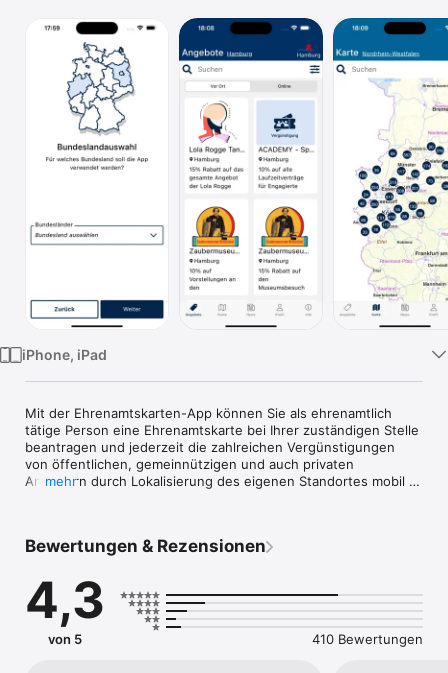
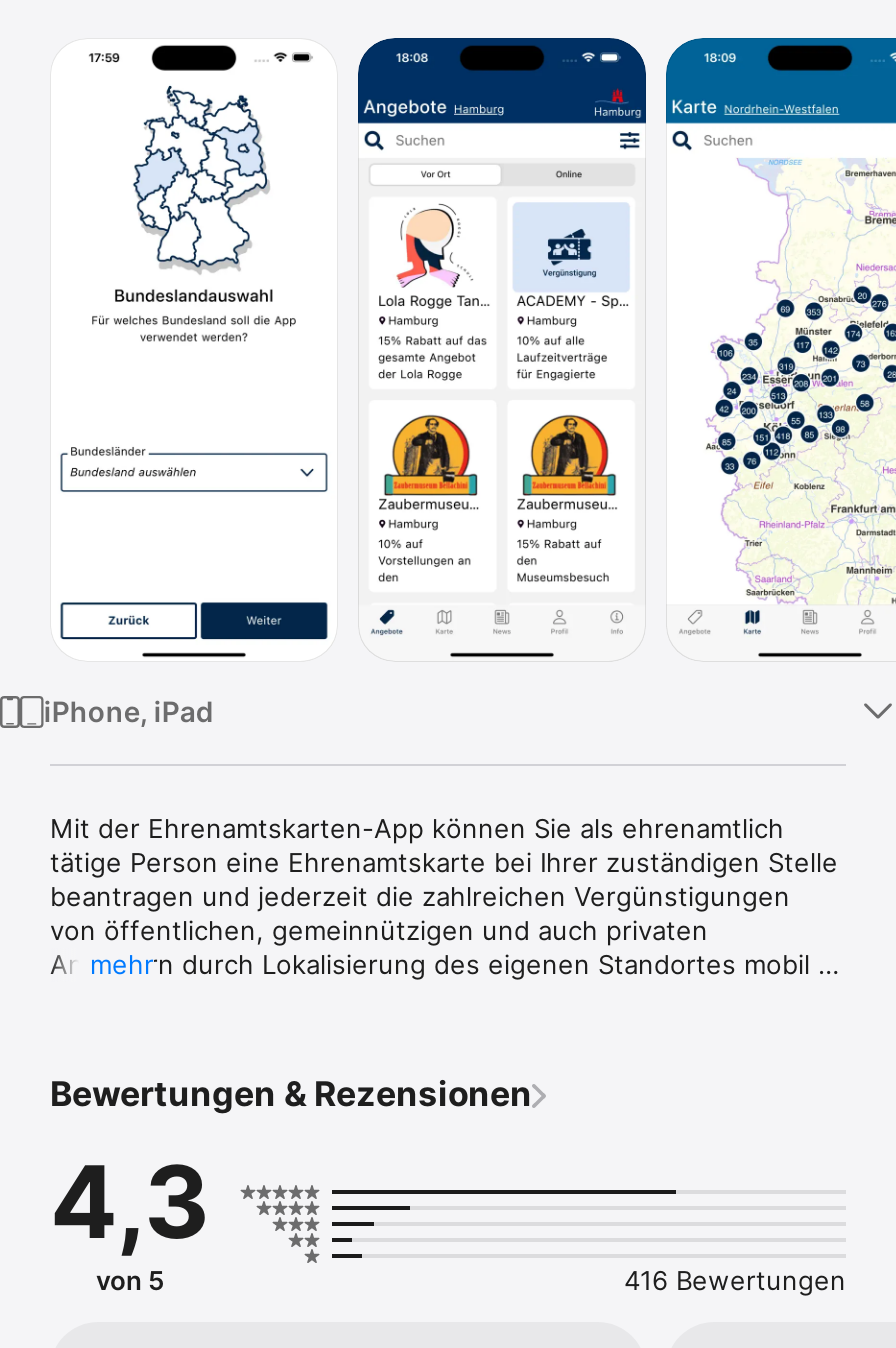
- 410 Bewertungen
+ 416 Bewertungen
